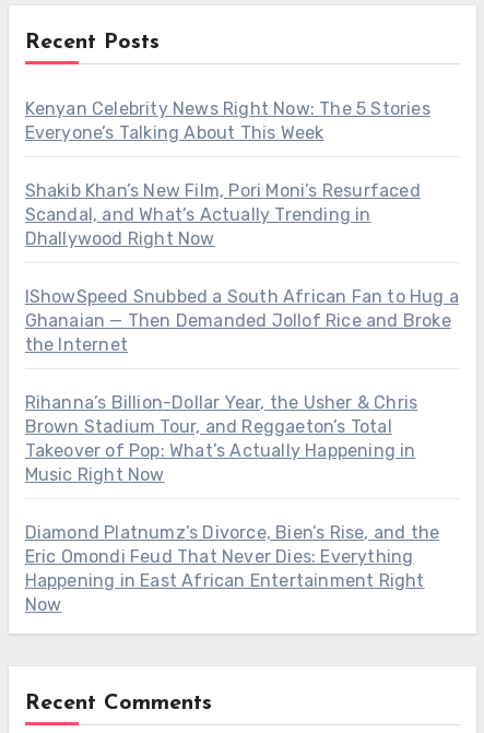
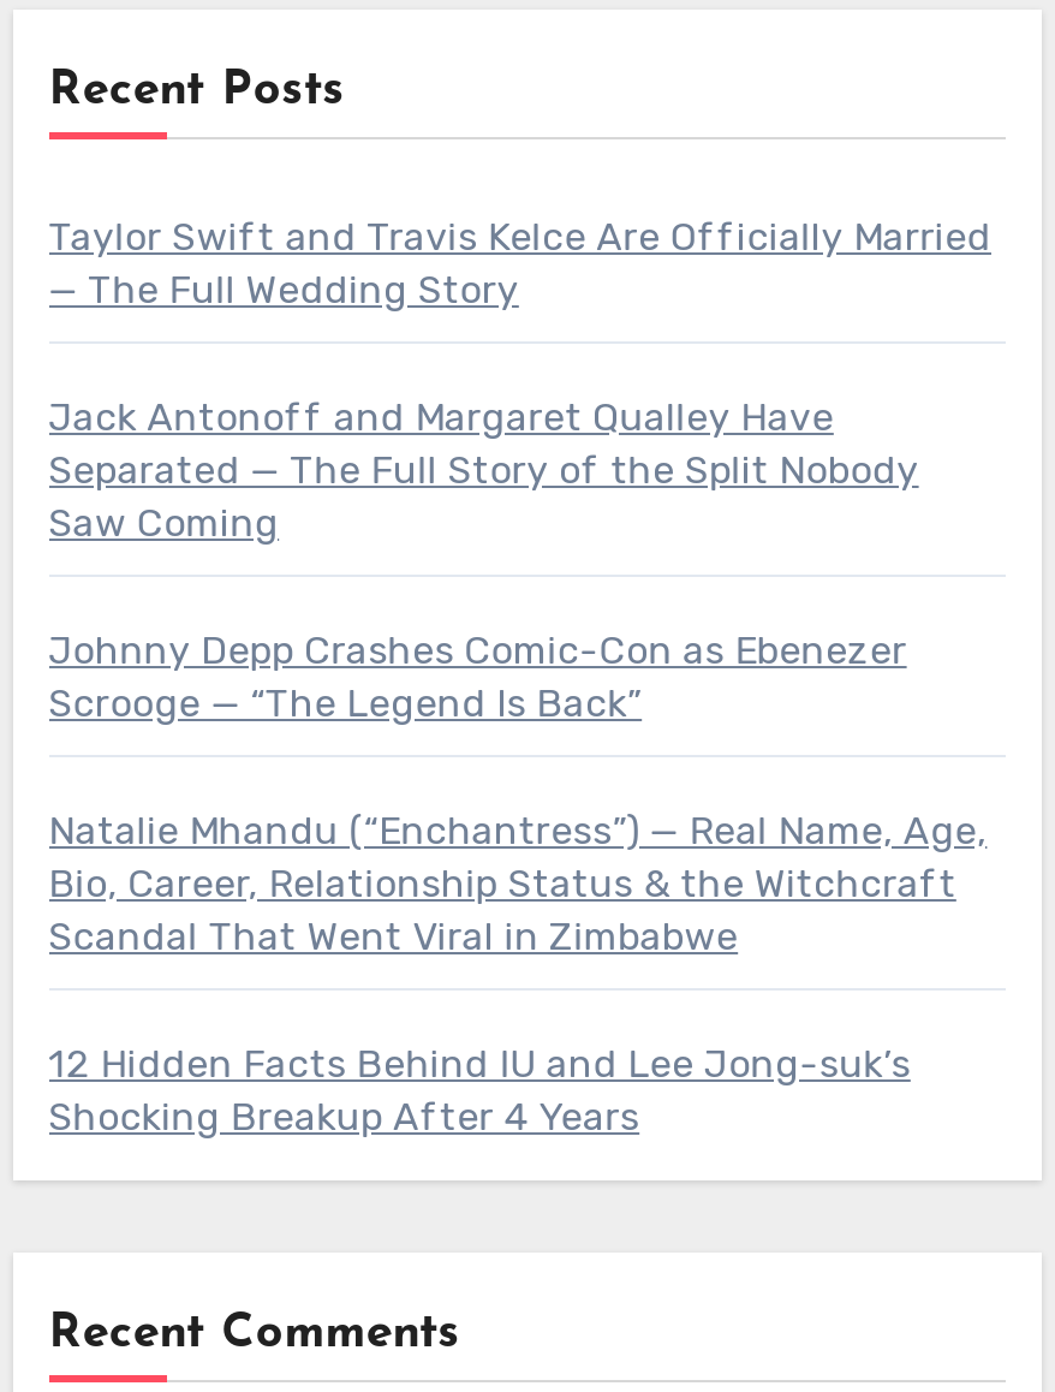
- Kenyan Celebrity News Right Now: The 5 Stories
- Everyone’s Talking About This Week
+ Taylor Swift and Travis Kelce Are Officially Married
+ — The Full Wedding Story

- Shakib Khan’s New Film, Pori Moni’s Resurfaced
- Scandal, and What’s Actually Trending in
- Dhallywood Right Now
+ Jack Antonoff and Margaret Qualley Have
+ Separated — The Full Story of the Split Nobody
+ Saw Coming

- IShowSpeed Snubbed a South African Fan to Hug a
- Ghanaian — Then Demanded Jollof Rice and Broke
- the Internet
+ Johnny Depp Crashes Comic-Con as Ebenezer
+ Scrooge — “The Legend Is Back”

- Rihanna’s Billion-Dollar Year, the Usher & Chris
- Brown Stadium Tour, and Reggaeton’s Total
- Takeover of Pop: What’s Actually Happening in
- Music Right Now
+ Natalie Mhandu (“Enchantress”) — Real Name, Age,
+ Bio, Career, Relationship Status & the Witchcraft
+ Scandal That Went Viral in Zimbabwe

- Diamond Platnumz’s Divorce, Bien’s Rise, and the
- Eric Omondi Feud That Never Dies: Everything
- Happening in East African Entertainment Right
- Now
+ 12 Hidden Facts Behind IU and Lee Jong-suk’s
+ Shocking Breakup After 4 Years
